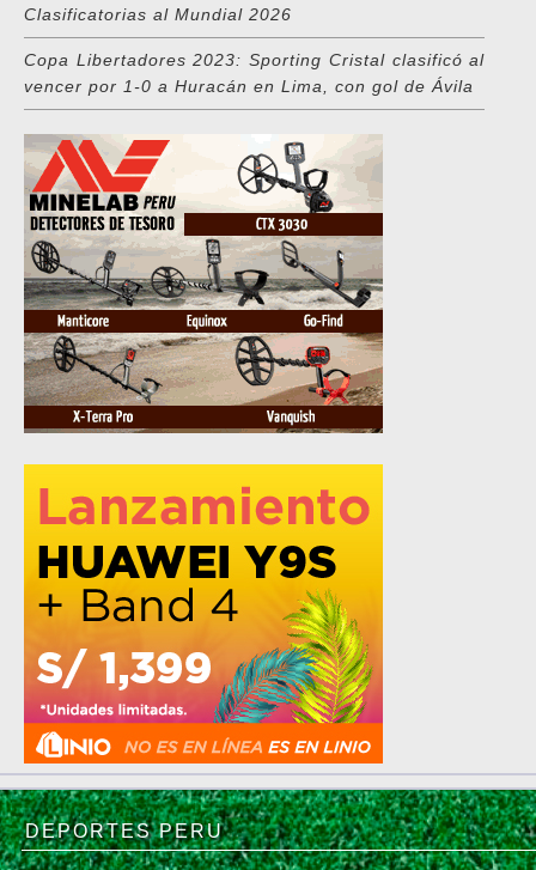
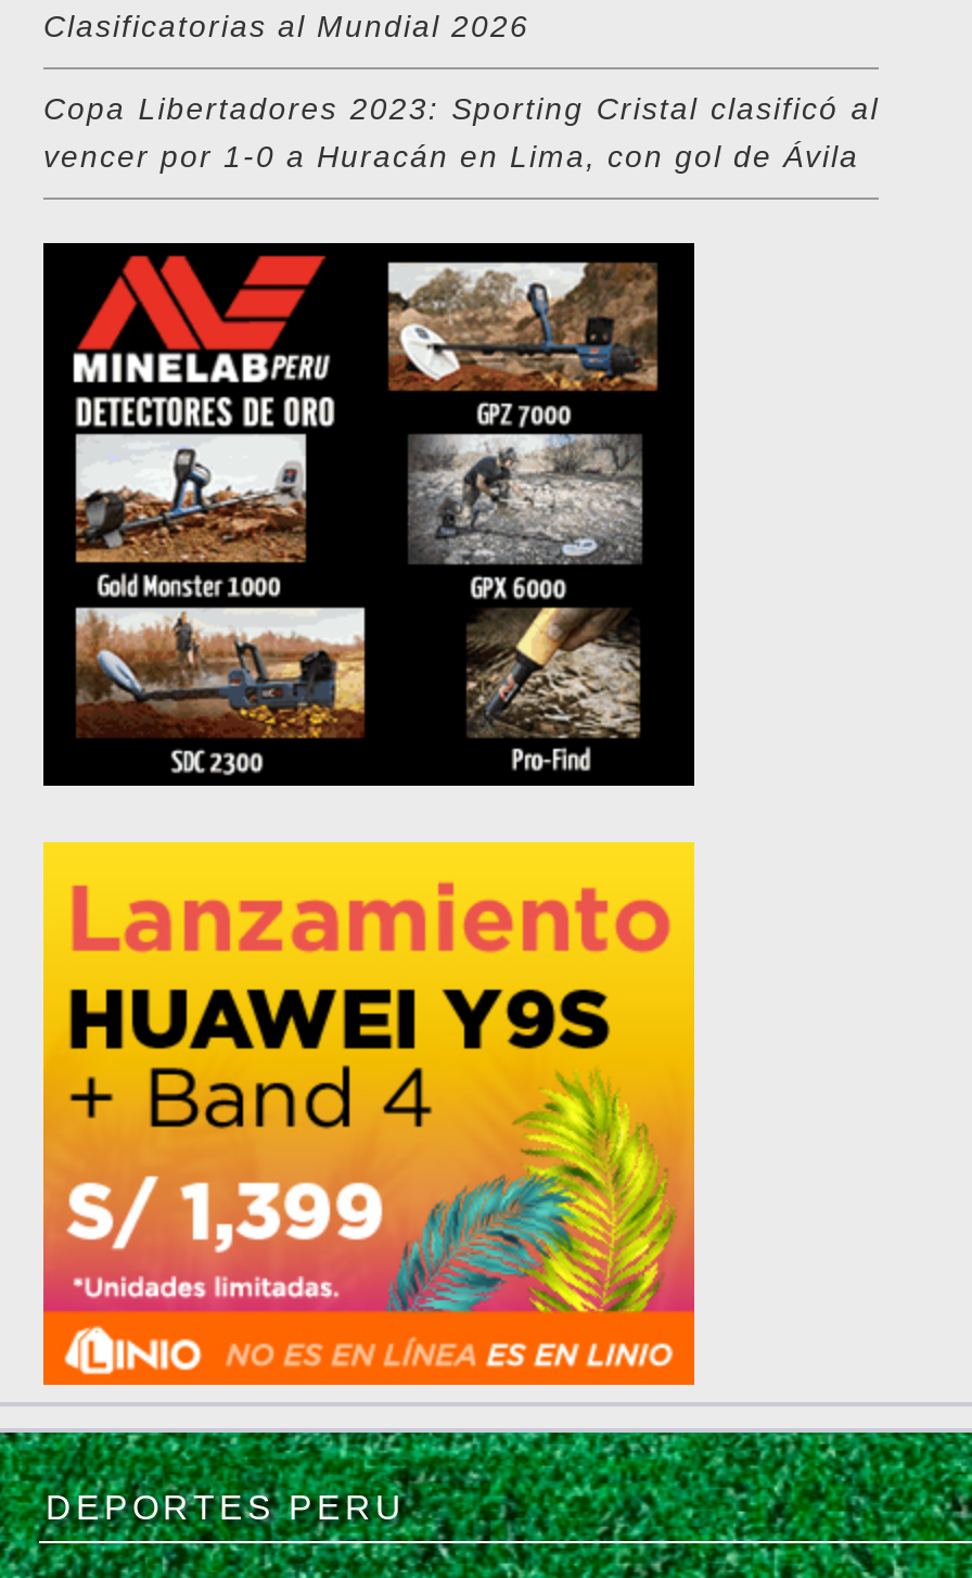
- [image]
+ [image]
